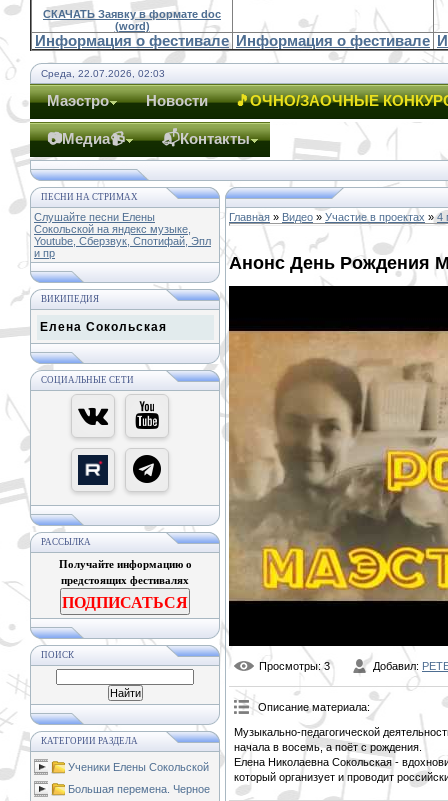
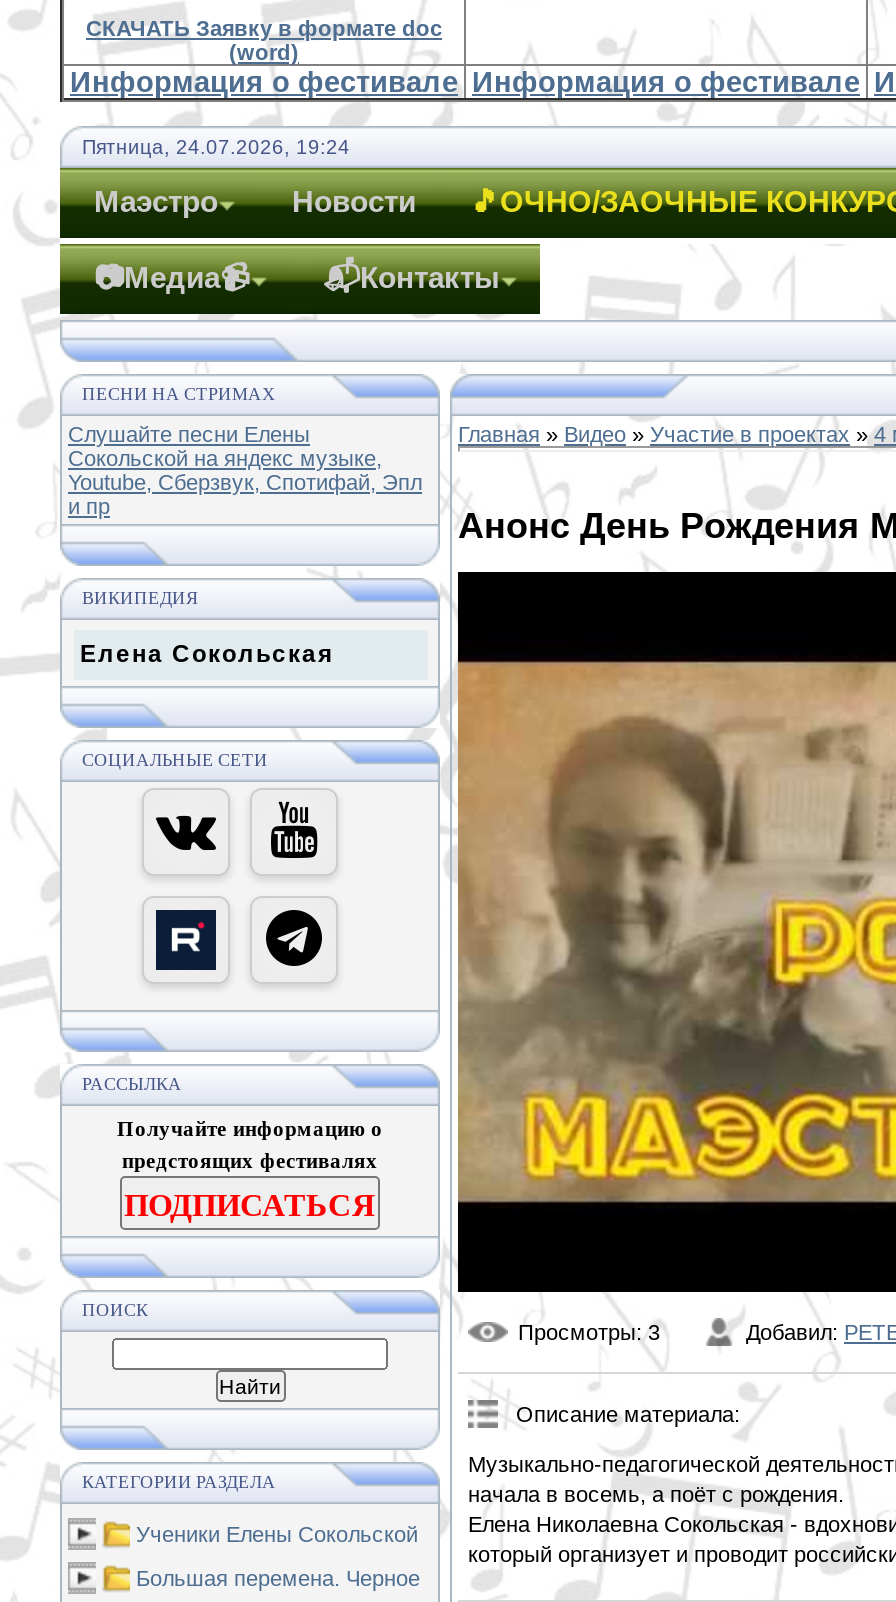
- Среда, 22.07.2026, 02:03
+ Пятница, 24.07.2026, 19:24
